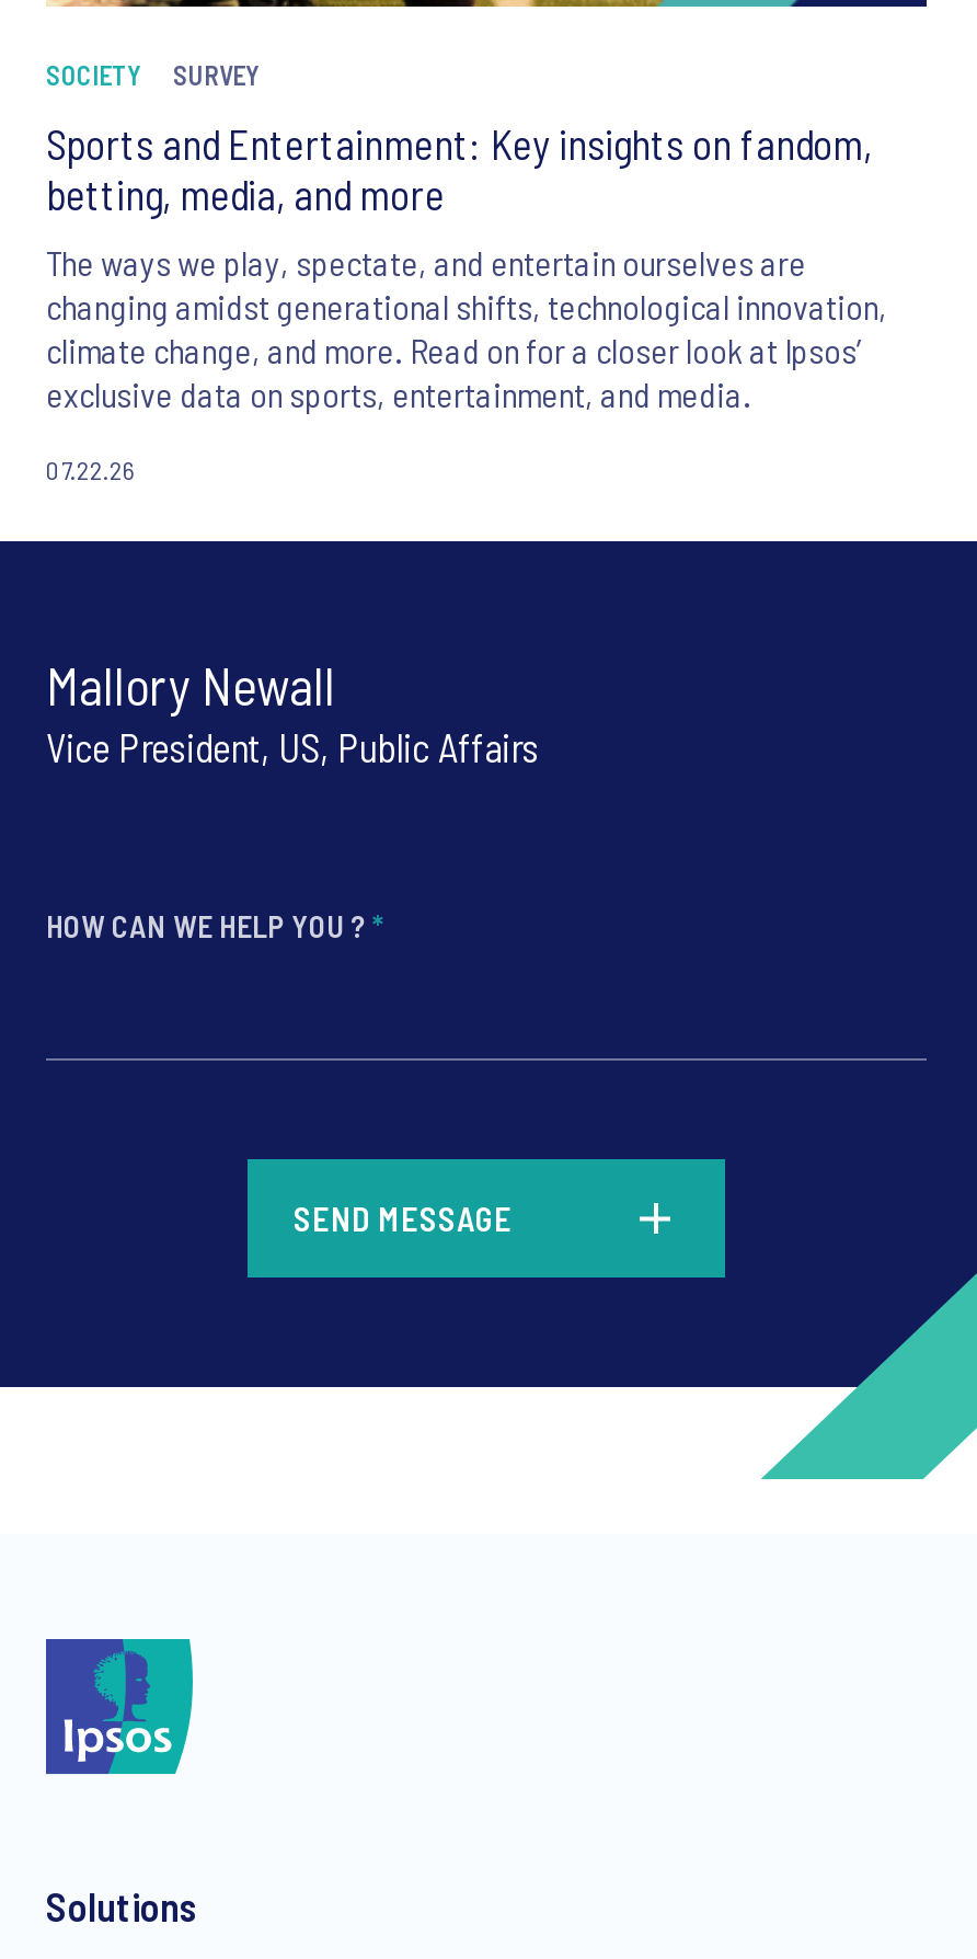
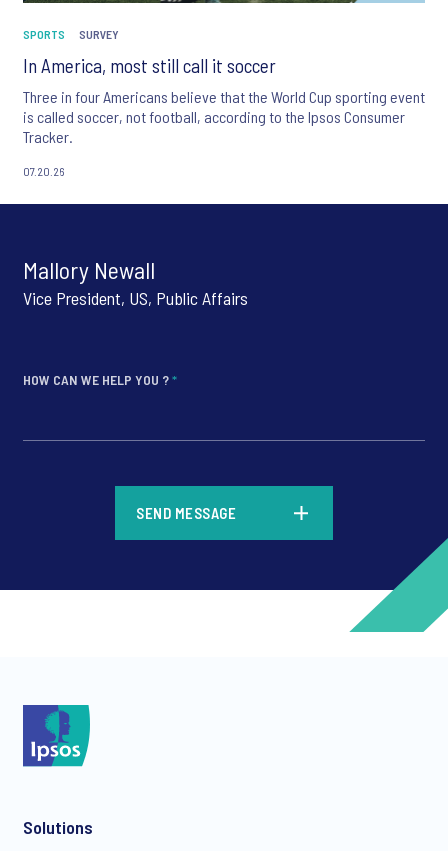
- SOCIETY
+ SPORTS

- Sports and Entertainment: Key insights on fandom,
- betting, media, and more
- The ways we play, spectate, and entertain ourselves are
- changing amidst generational shifts, technological innovation,
- climate change, and more. Read on for a closer look at Ipsos’
- exclusive data on sports, entertainment, and media.
+ In America, most still call it soccer
+ Three in four Americans believe that the World Cup sporting event
+ is called soccer, not football, according to the Ipsos Consumer
+ Tracker.

- 07.22.26
+ 07.20.26
